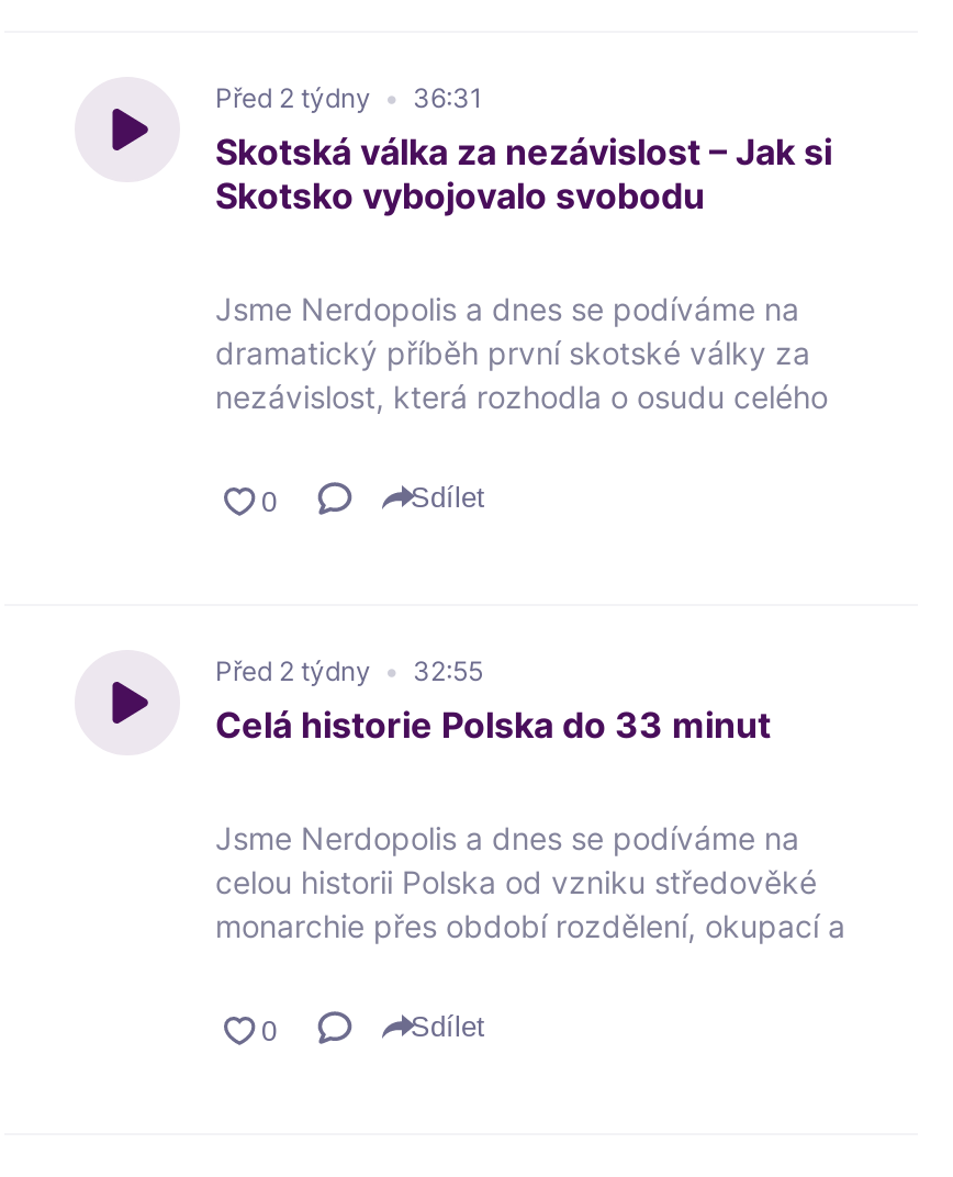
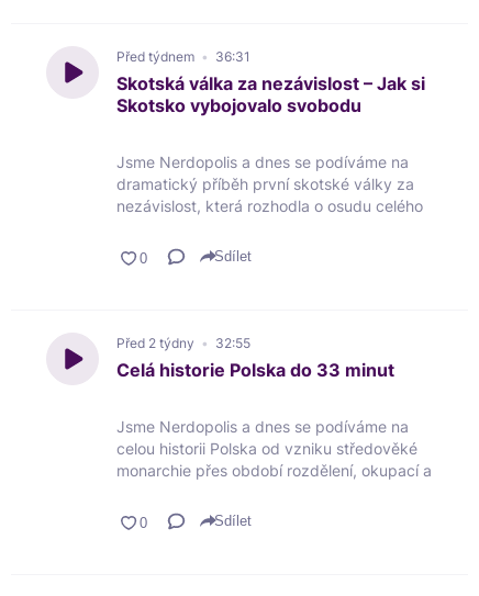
- Před 2 týdny
+ Před týdnem
